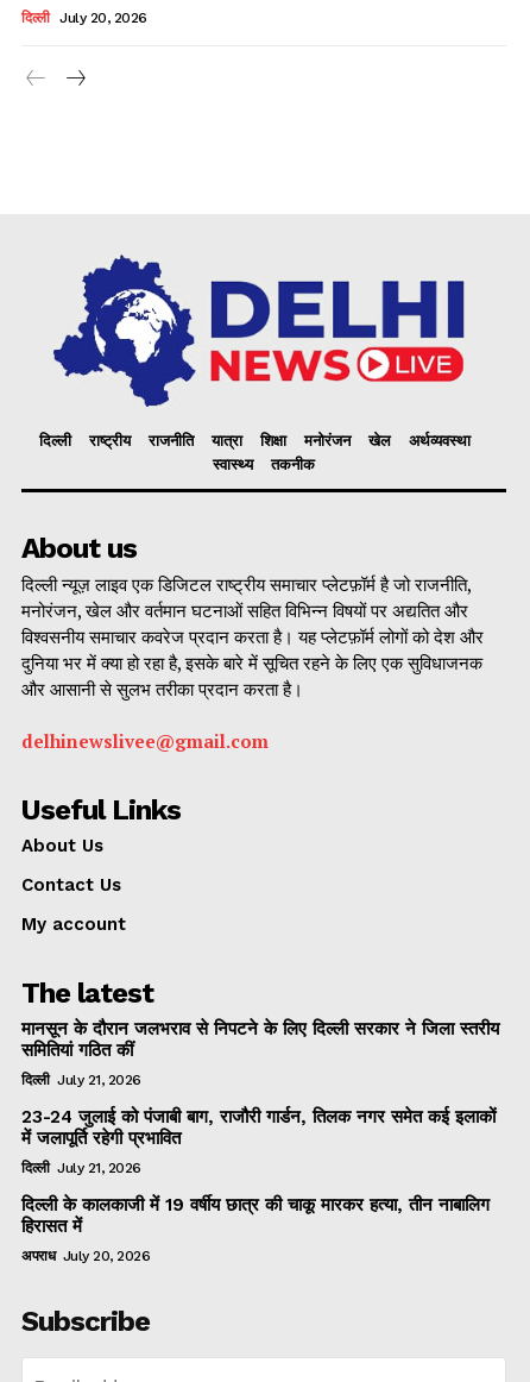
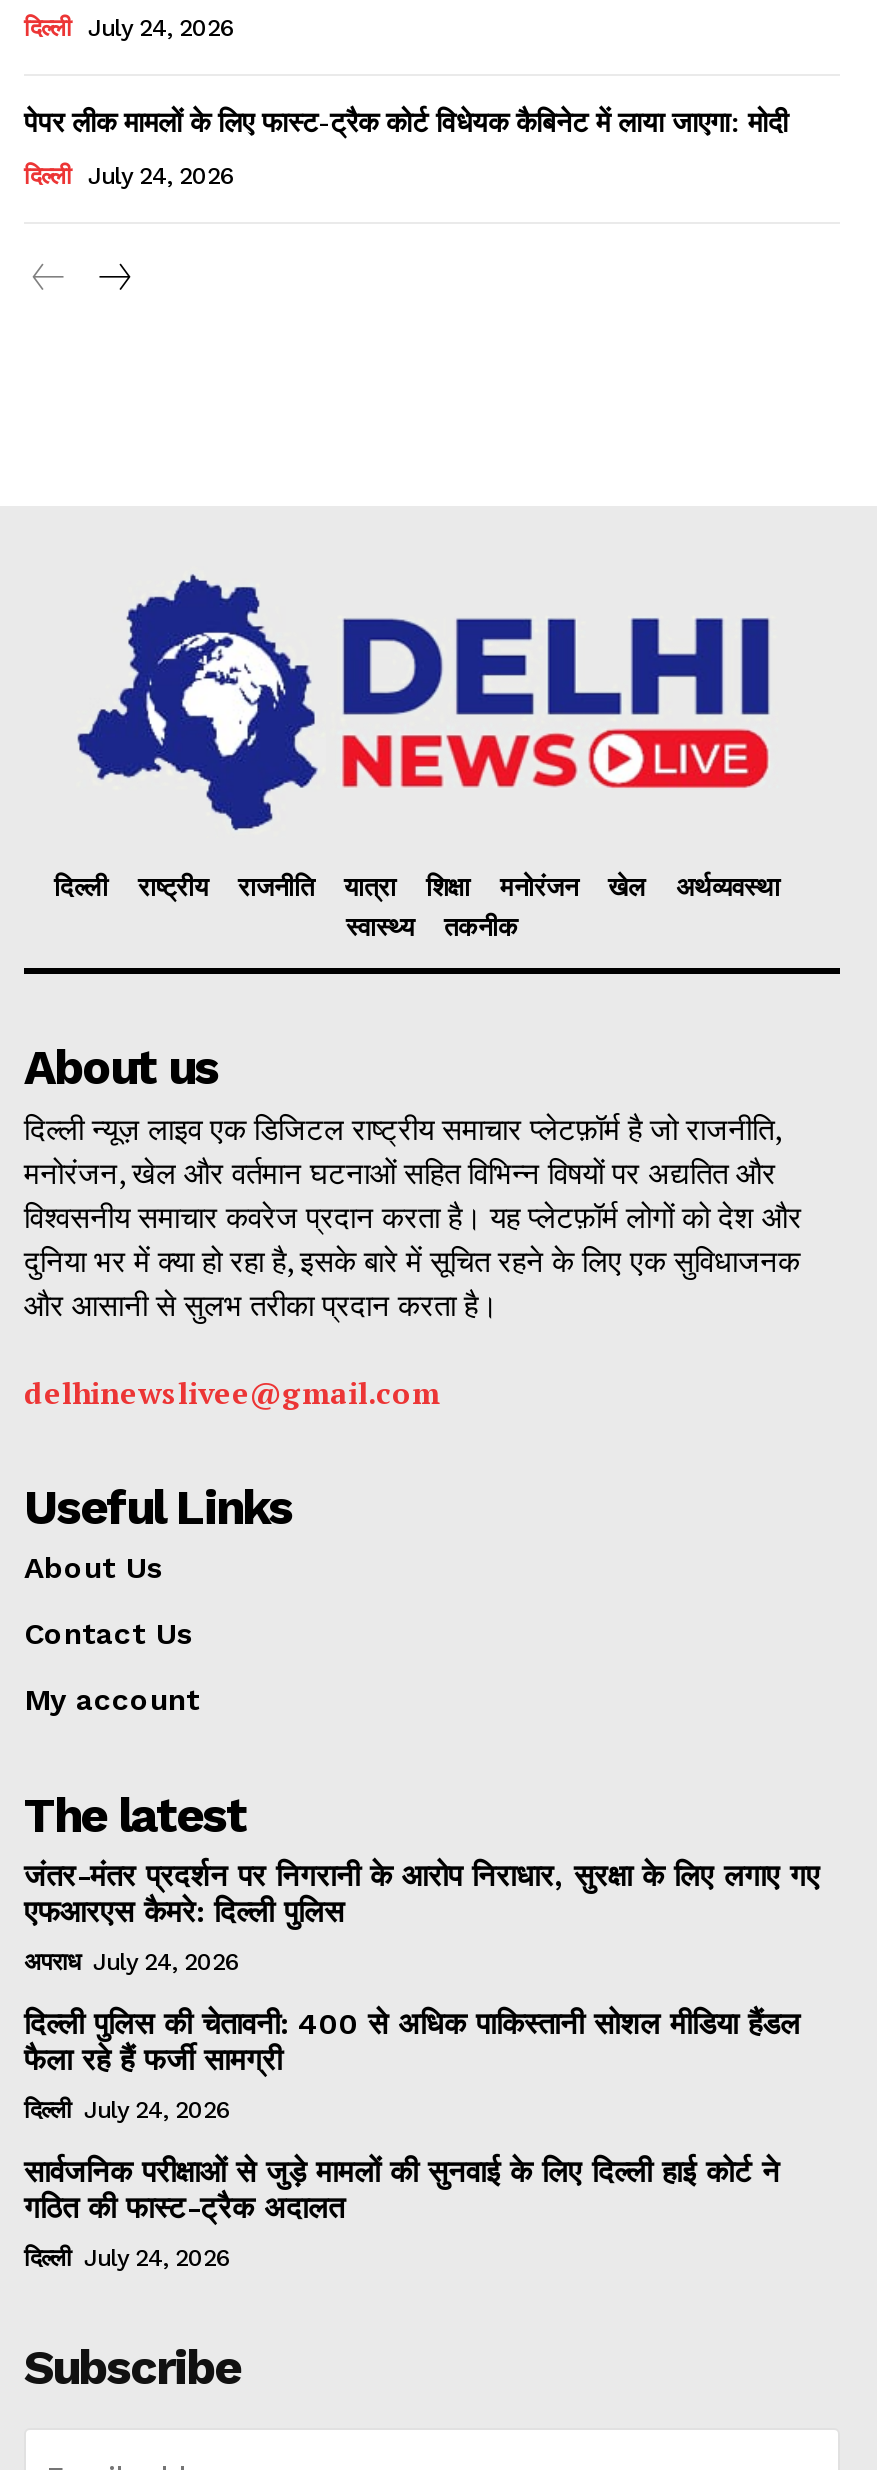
- July 20, 2026
+ July 24, 2026
+ पेपर लीक मामलों के लिए फास्ट-ट्रैक कोर्ट विधेयक कैबिनेट में लाया जाएगा: मोदी
+ दिल्ली
+ July 24, 2026

- मानसून के दौरान जलभराव से निपटने के लिए दिल्ली सरकार ने जिला स्तरीय
- समितियां गठित कीं
+ जंतर-मंतर प्रदर्शन पर निगरानी के आरोप निराधार, सुरक्षा के लिए लगाए गए
+ एफआरएस कैमरे: दिल्ली पुलिस

- दिल्ली July 21, 2026
+ अपराध July 24, 2026

- 23-24 जुलाई को पंजाबी बाग, राजौरी गार्डन, तिलक नगर समेत कई इलाकों
- में जलापूर्ति रहेगी प्रभावित
+ दिल्ली पुलिस की चेतावनी: 400 से अधिक पाकिस्तानी सोशल मीडिया हैंडल
+ फैला रहे हैं फर्जी सामग्री

- दिल्ली July 21, 2026
+ दिल्ली July 24, 2026

- दिल्ली के कालकाजी में 19 वर्षीय छात्र की चाकू मारकर हत्या, तीन नाबालिग
- हिरासत में
+ सार्वजनिक परीक्षाओं से जुड़े मामलों की सुनवाई के लिए दिल्ली हाई कोर्ट ने
+ गठित की फास्ट-ट्रैक अदालत

- अपराध July 20, 2026
+ दिल्ली July 24, 2026
